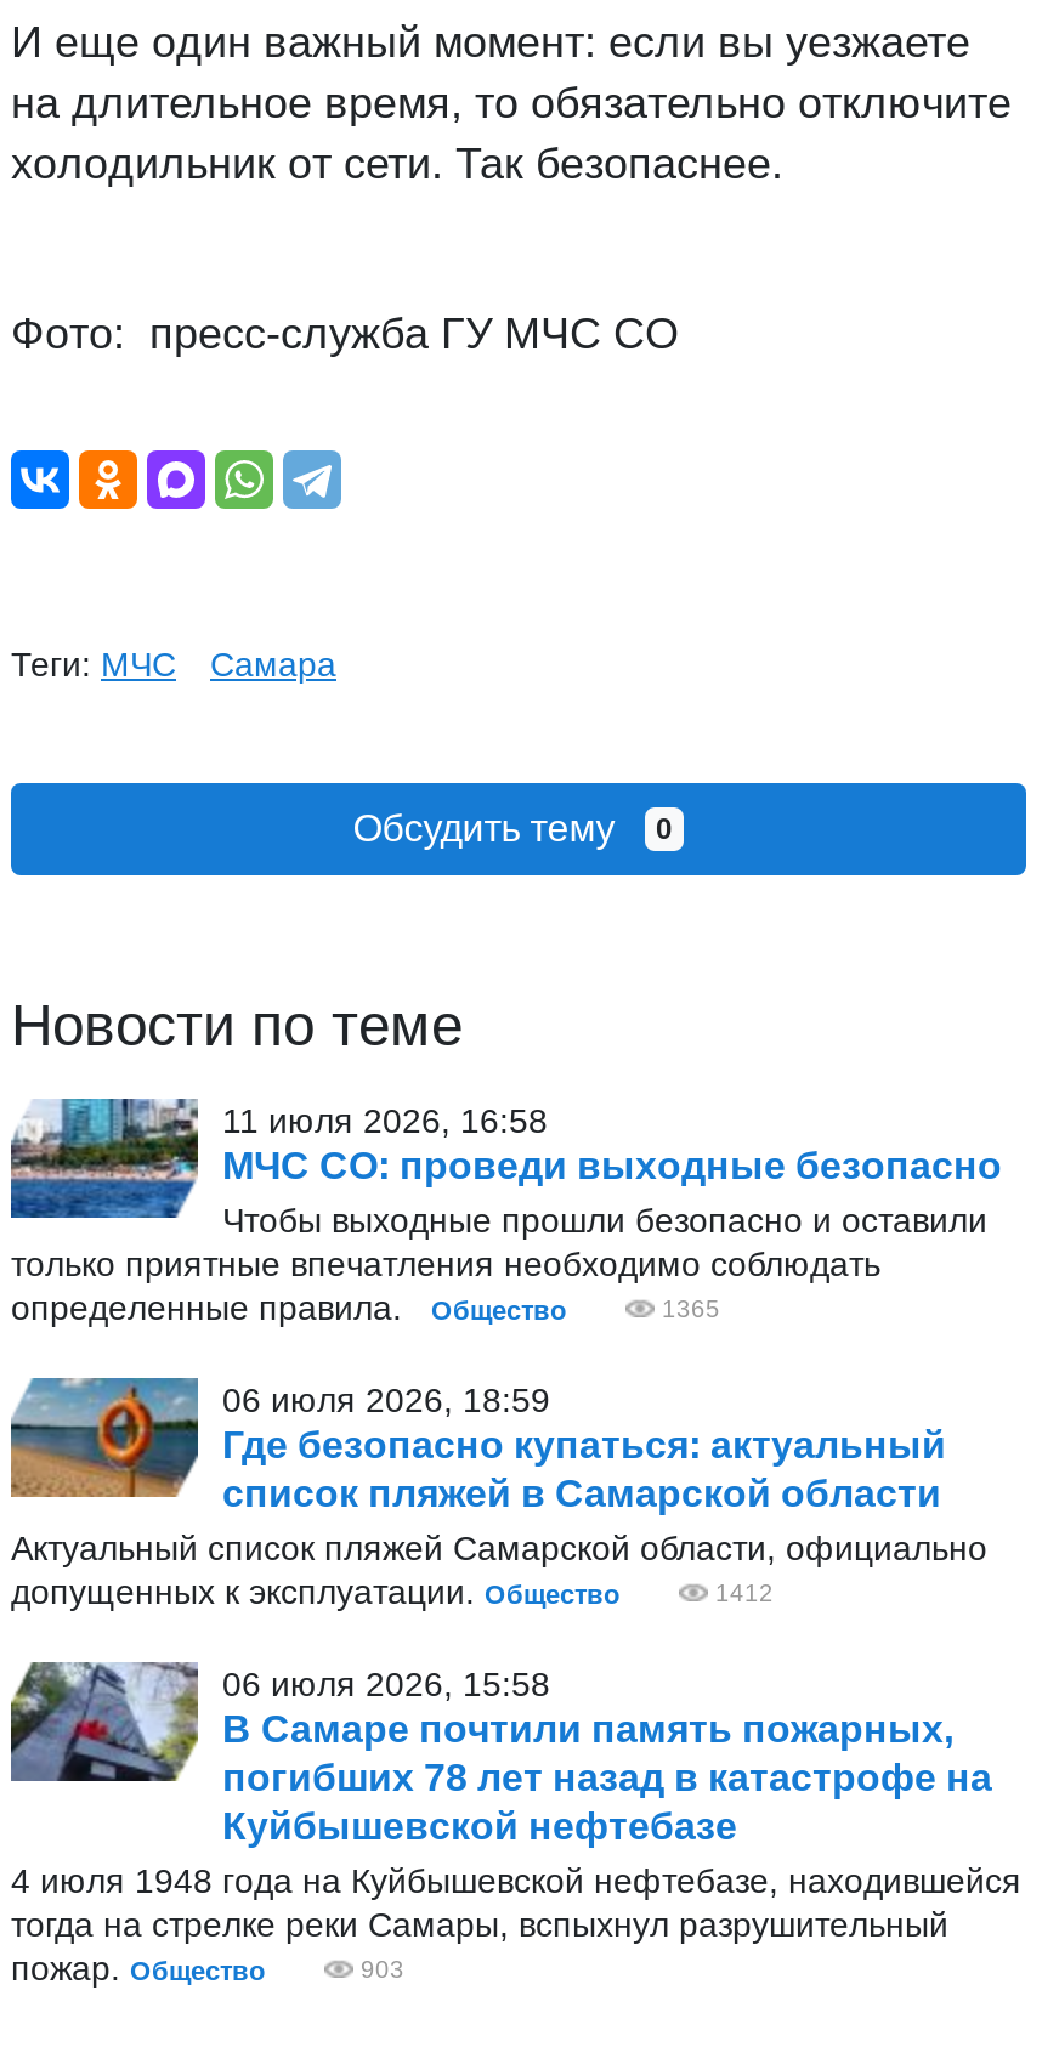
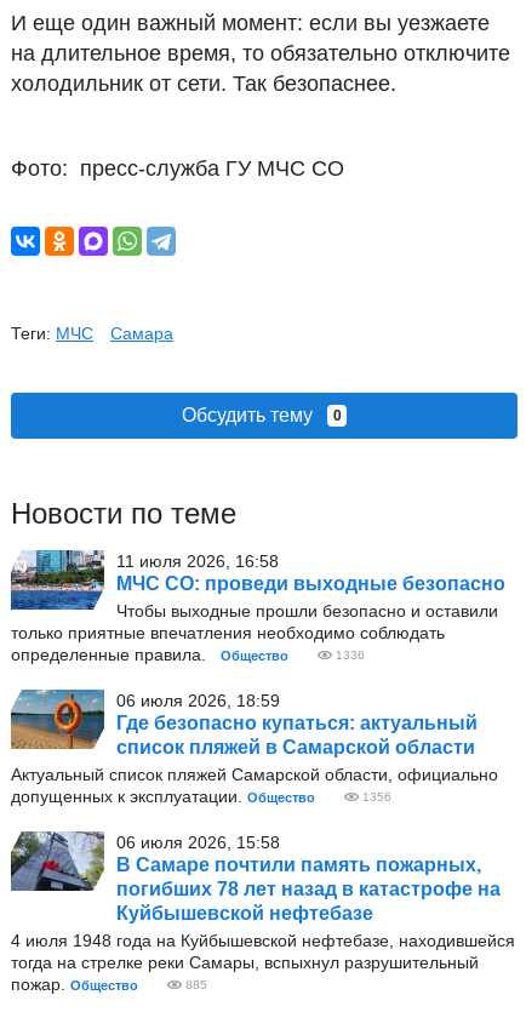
- 1365
+ 1336

- 1412
+ 1356

- 903
+ 885
